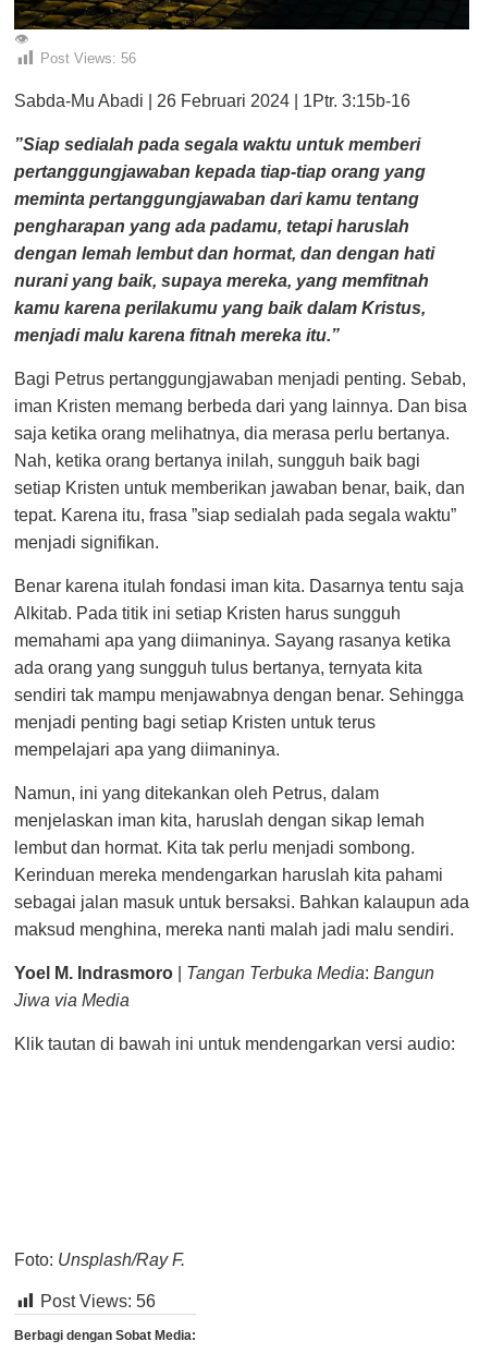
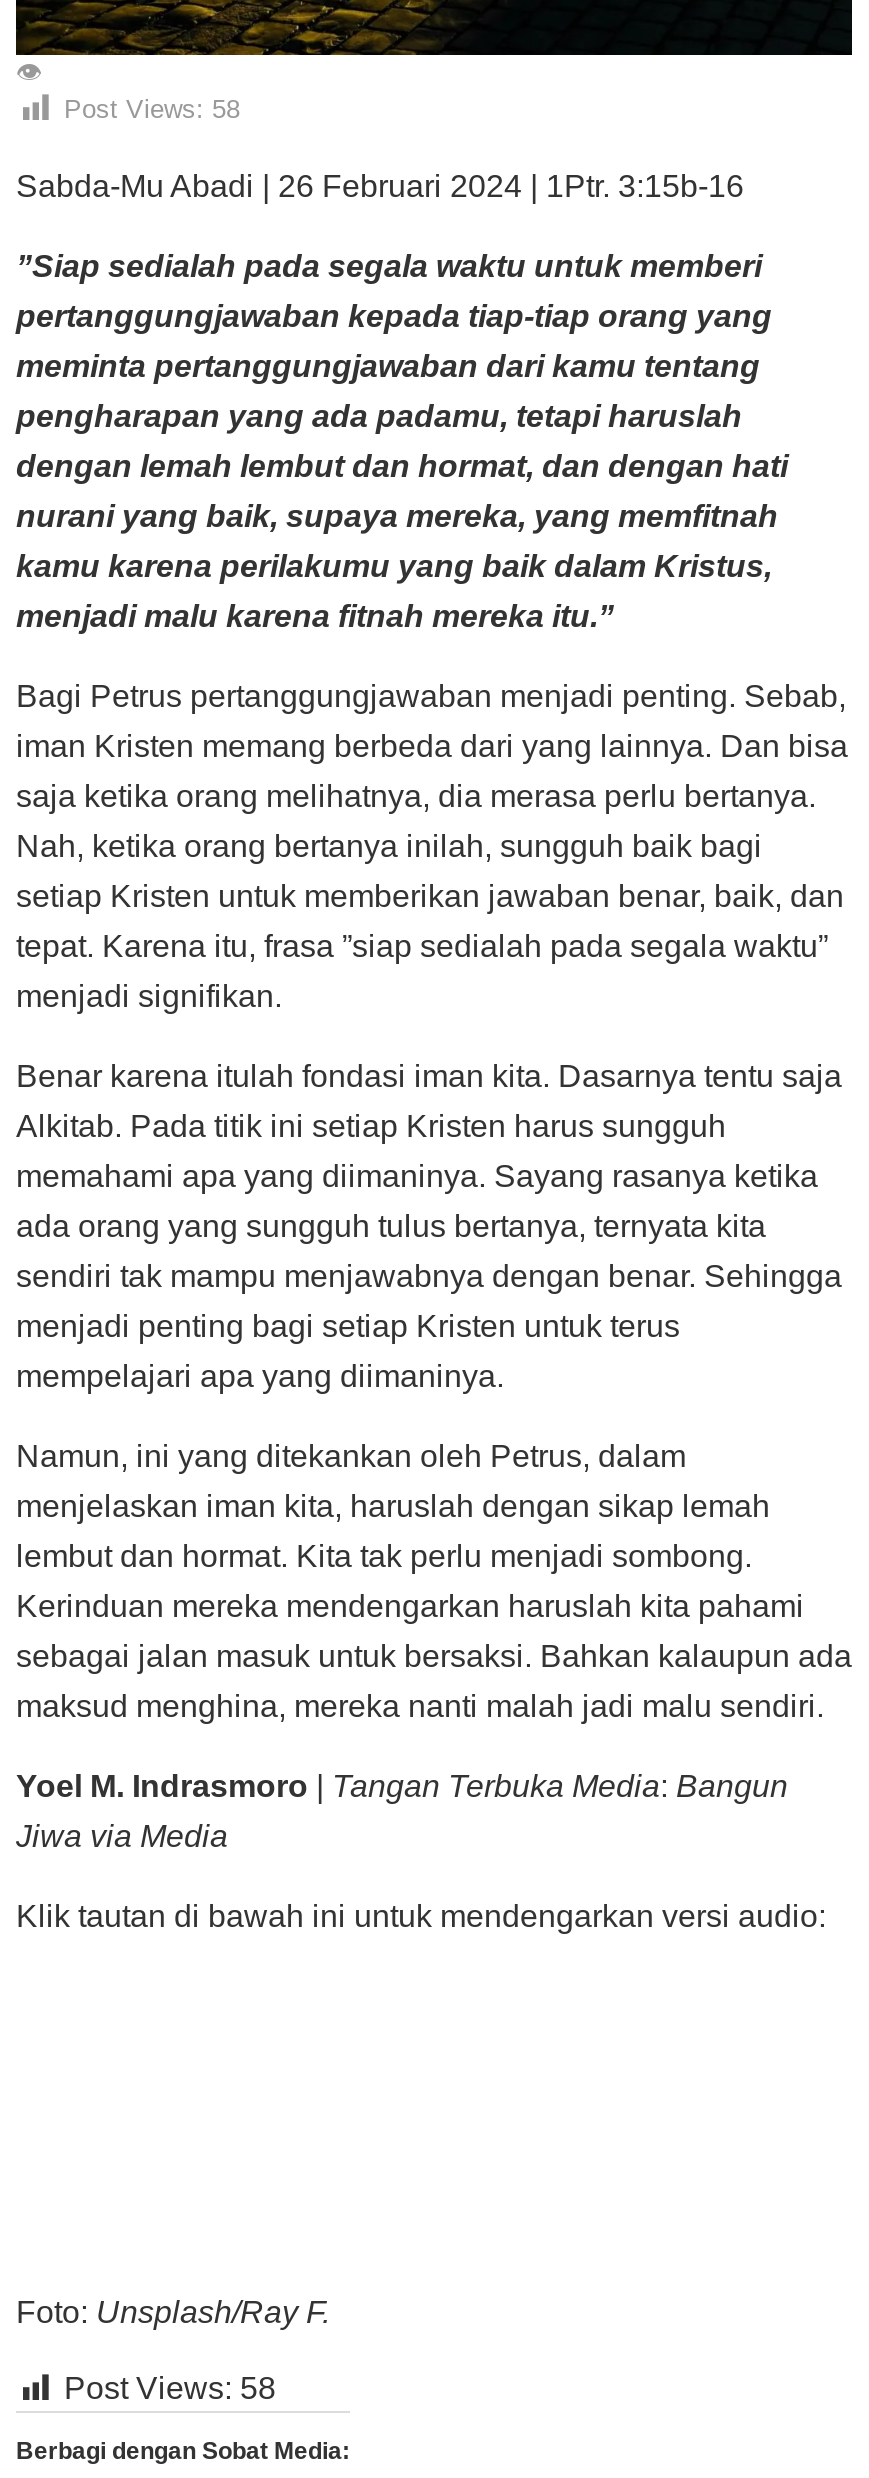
- Post Views: 56
+ Post Views: 58

- Post Views: 56
+ Post Views: 58
